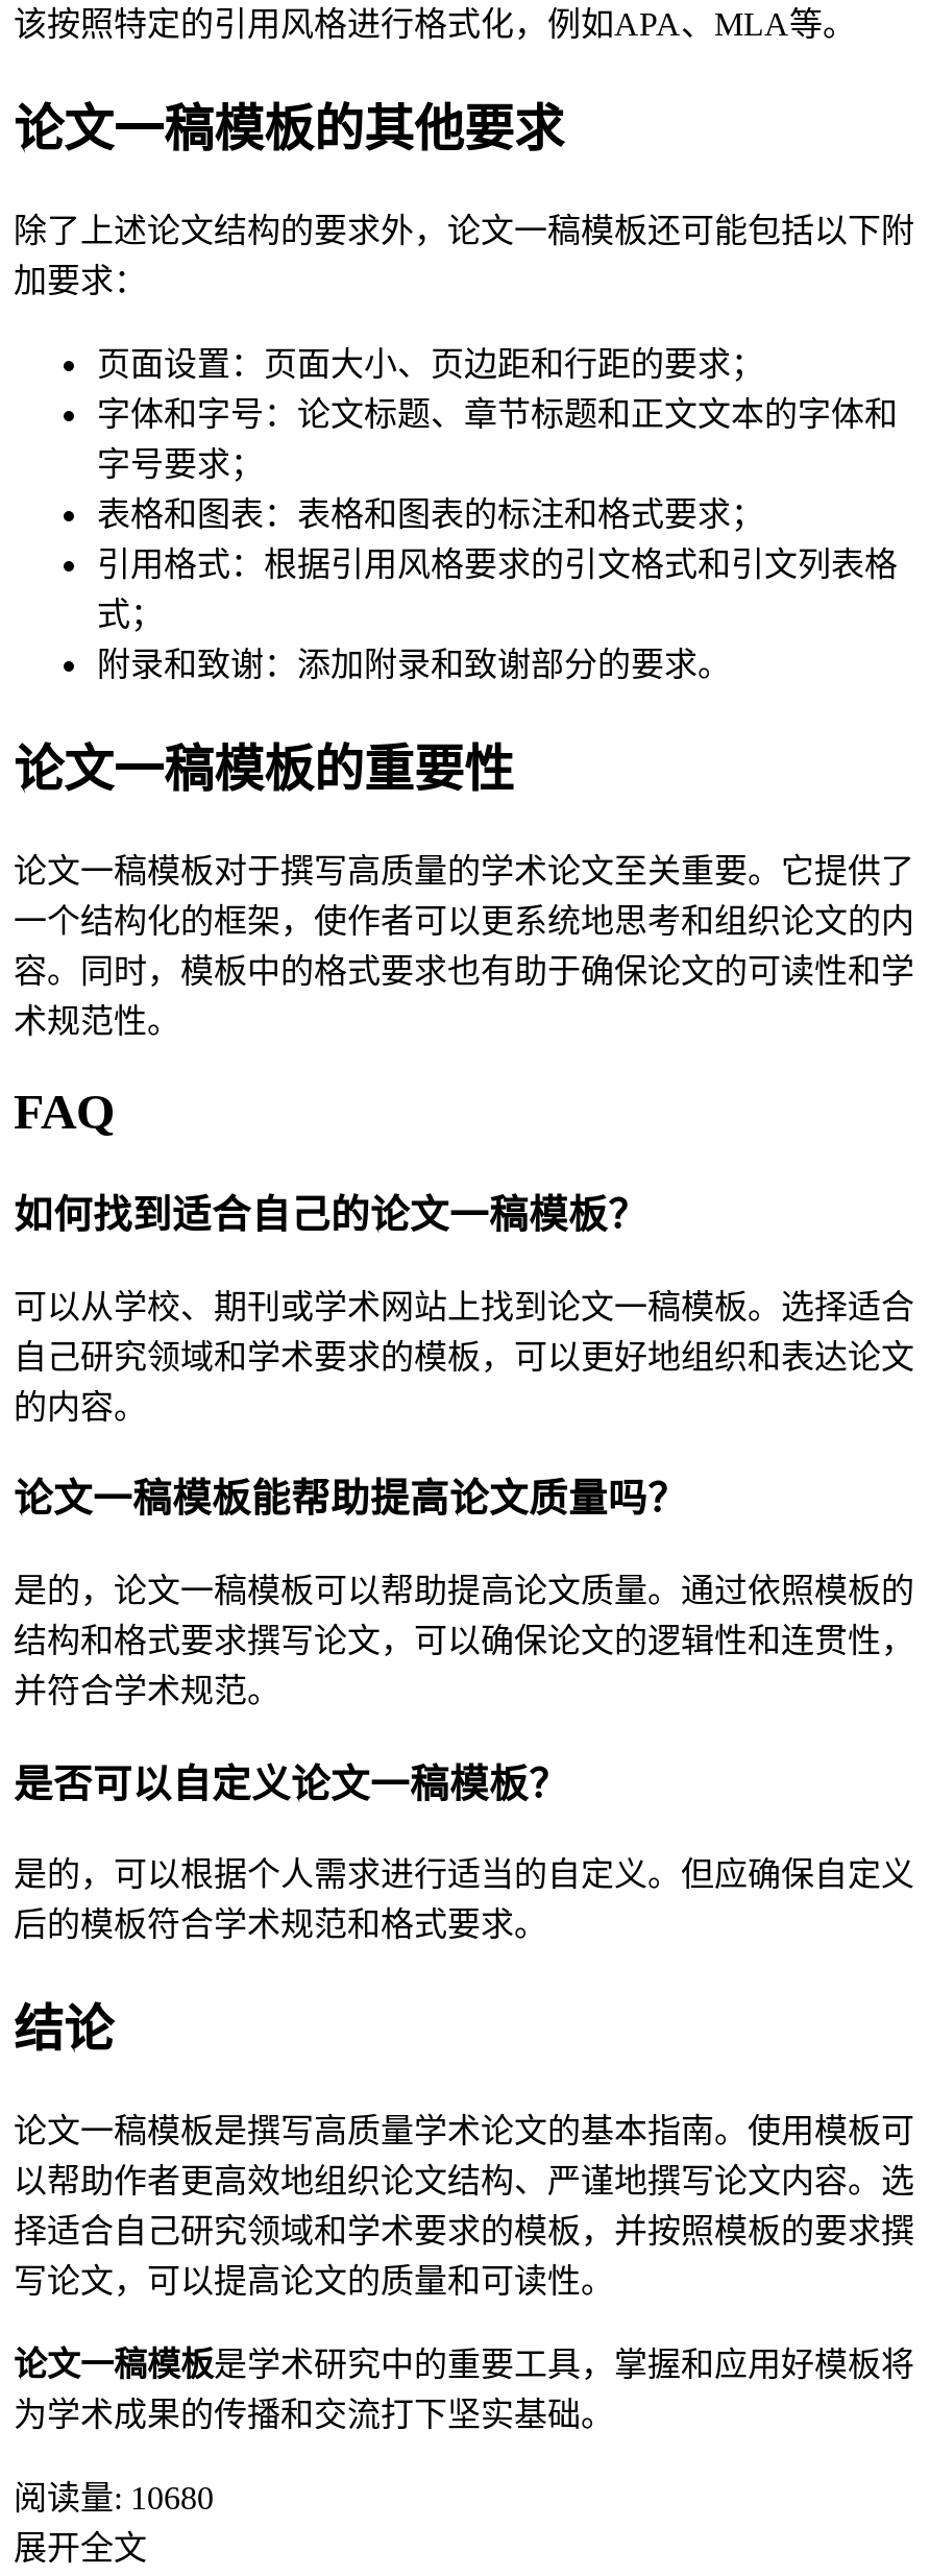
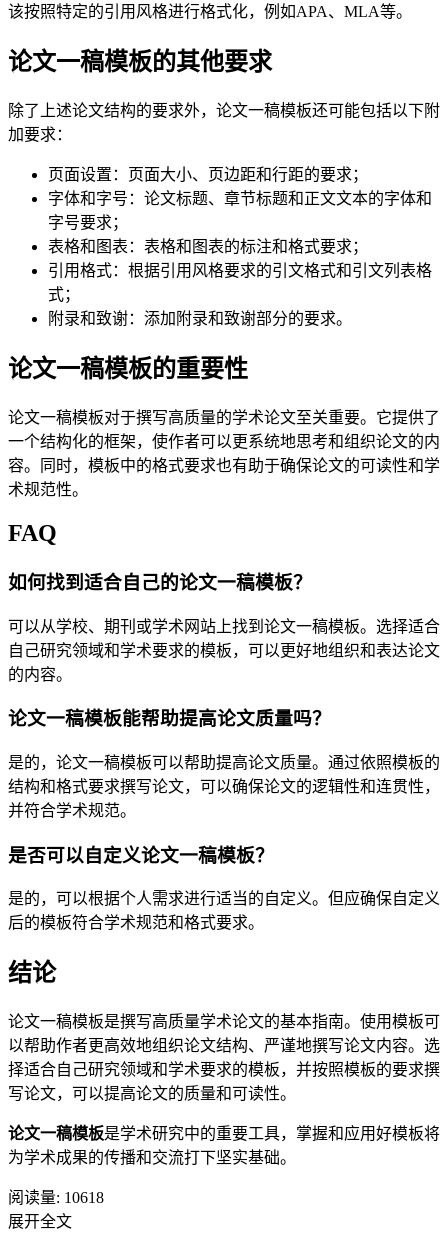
- 阅读量: 10680
+ 阅读量: 10618
